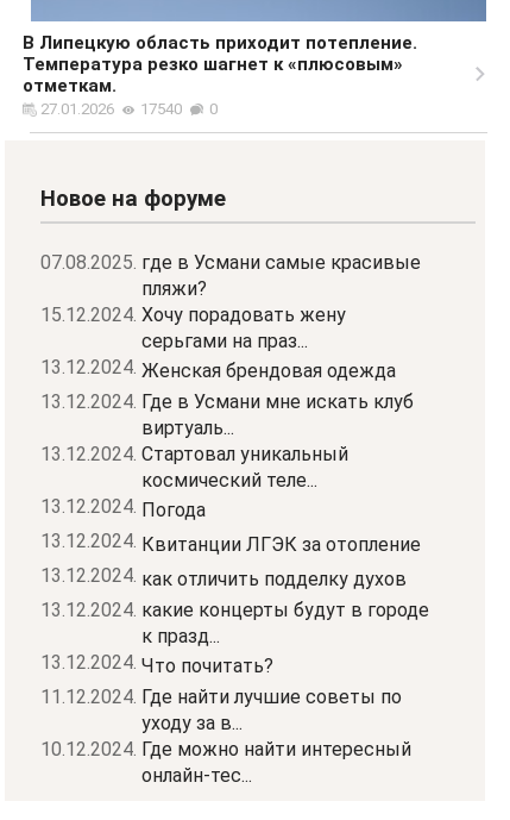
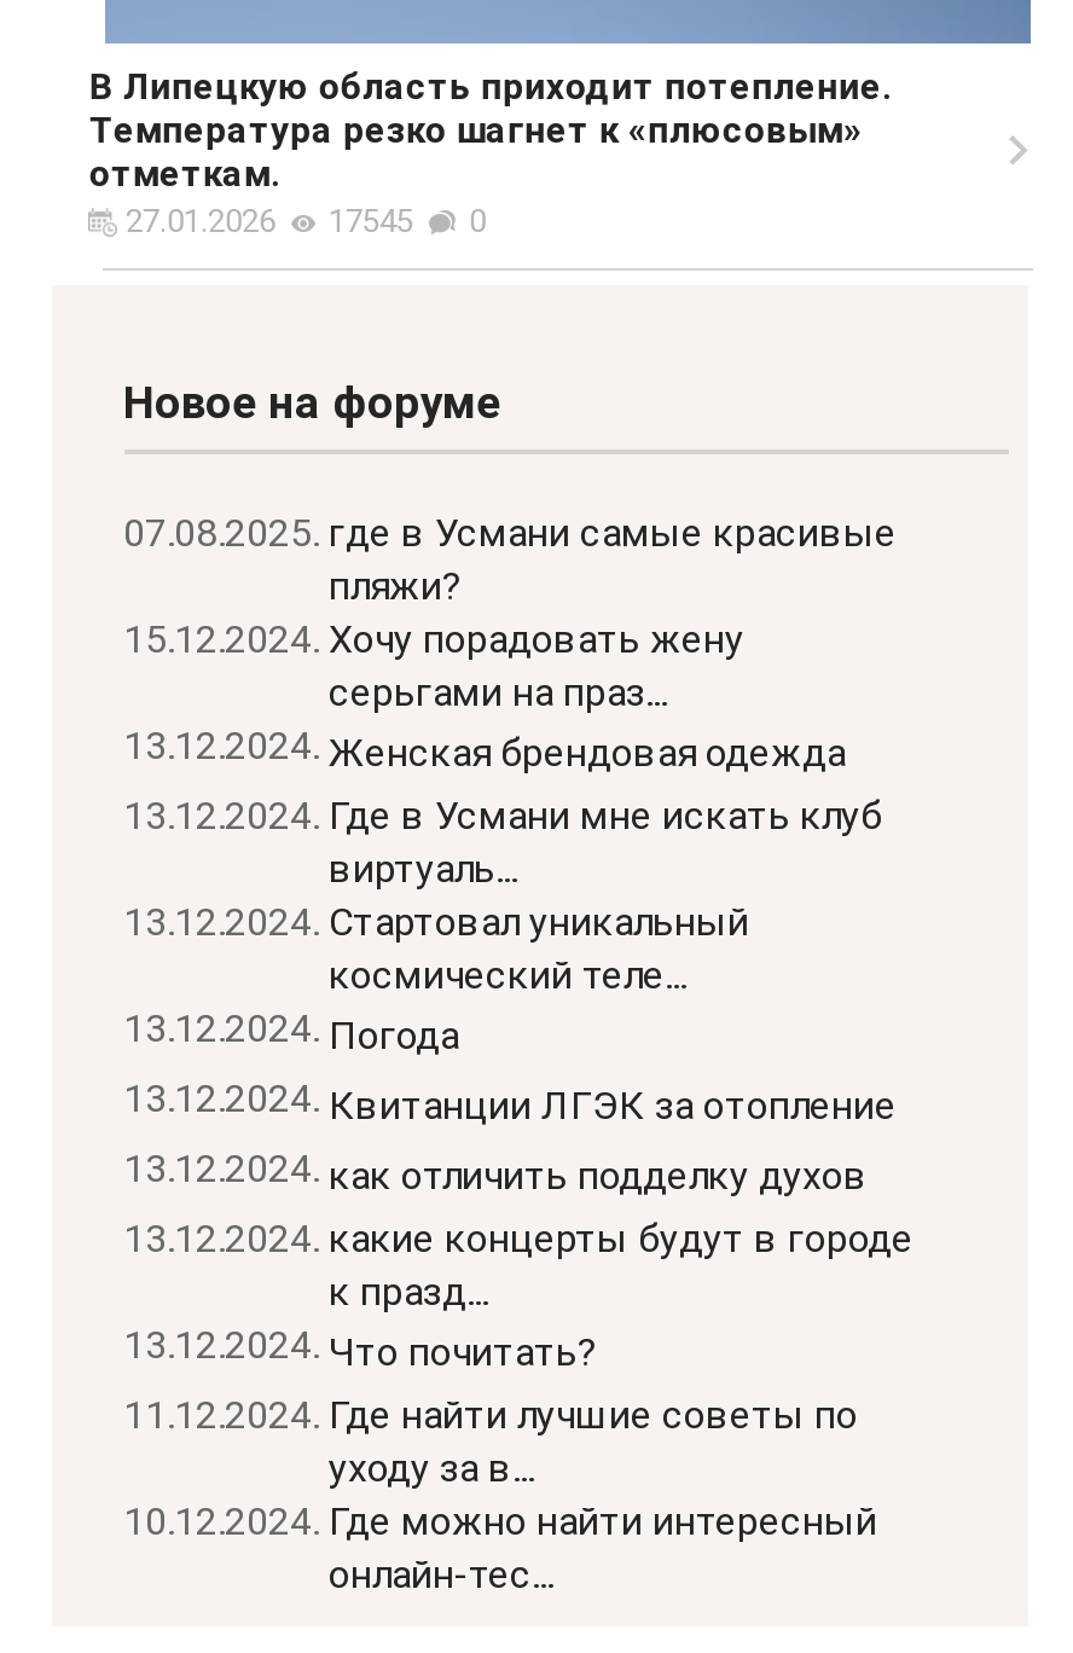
- 27.01.2026 17540 0
+ 27.01.2026 17545 0
